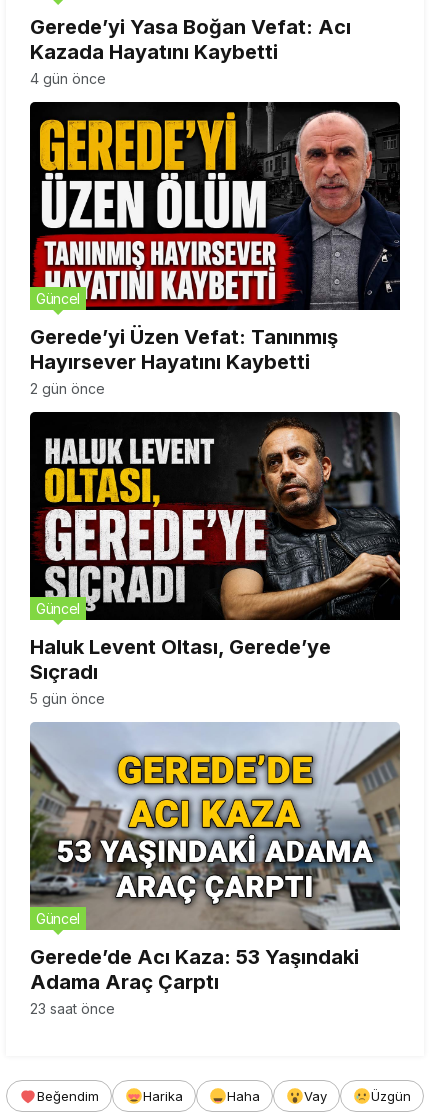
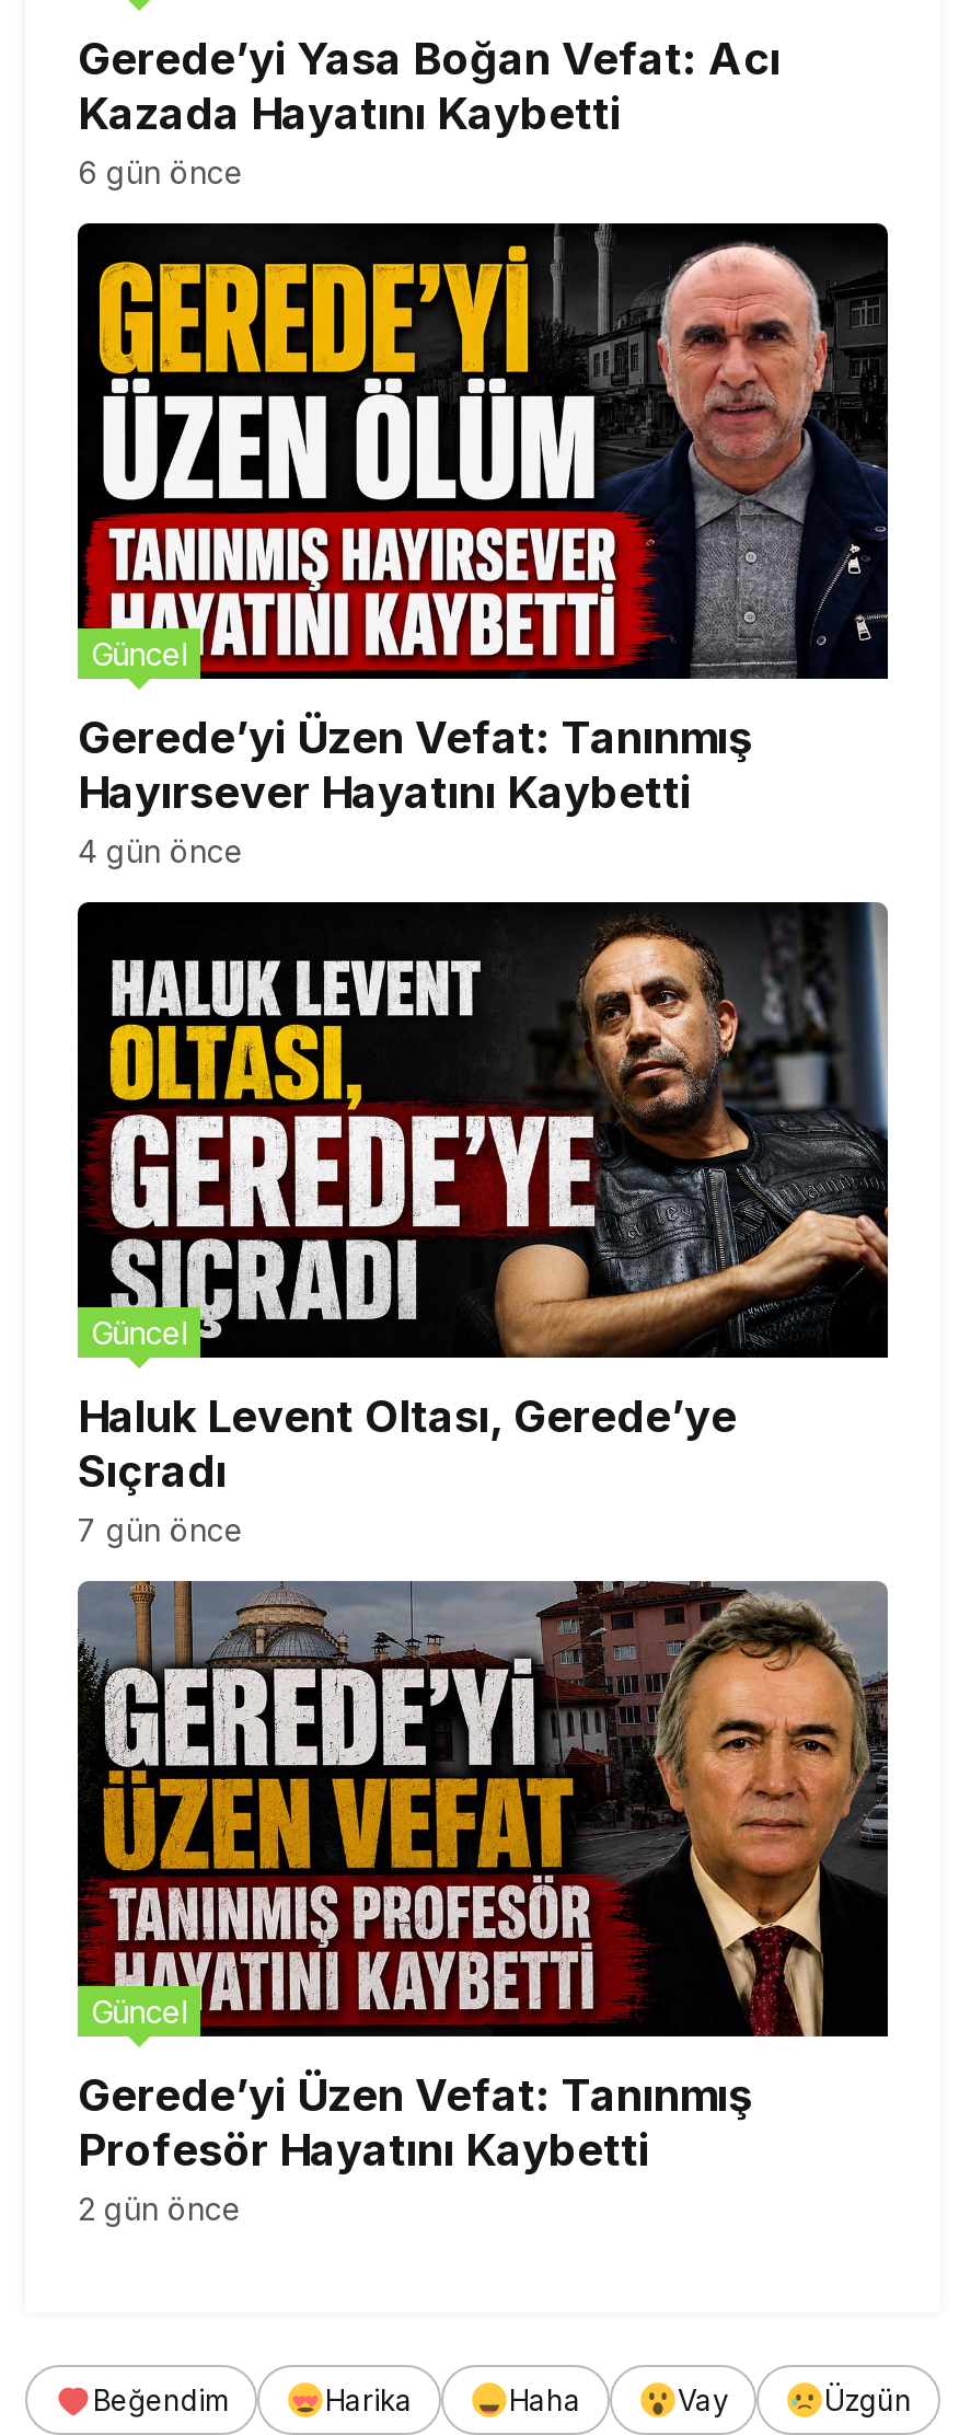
- 4 gün önce
+ 6 gün önce

- 2 gün önce
+ 4 gün önce

- 5 gün önce
+ 7 gün önce

- [image]
- Gerede’de Acı Kaza: 53 Yaşındaki
- Adama Araç Çarptı
+ [image]
+ Gerede’yi Üzen Vefat: Tanınmış
+ Profesör Hayatını Kaybetti

- 23 saat önce
+ 2 gün önce
